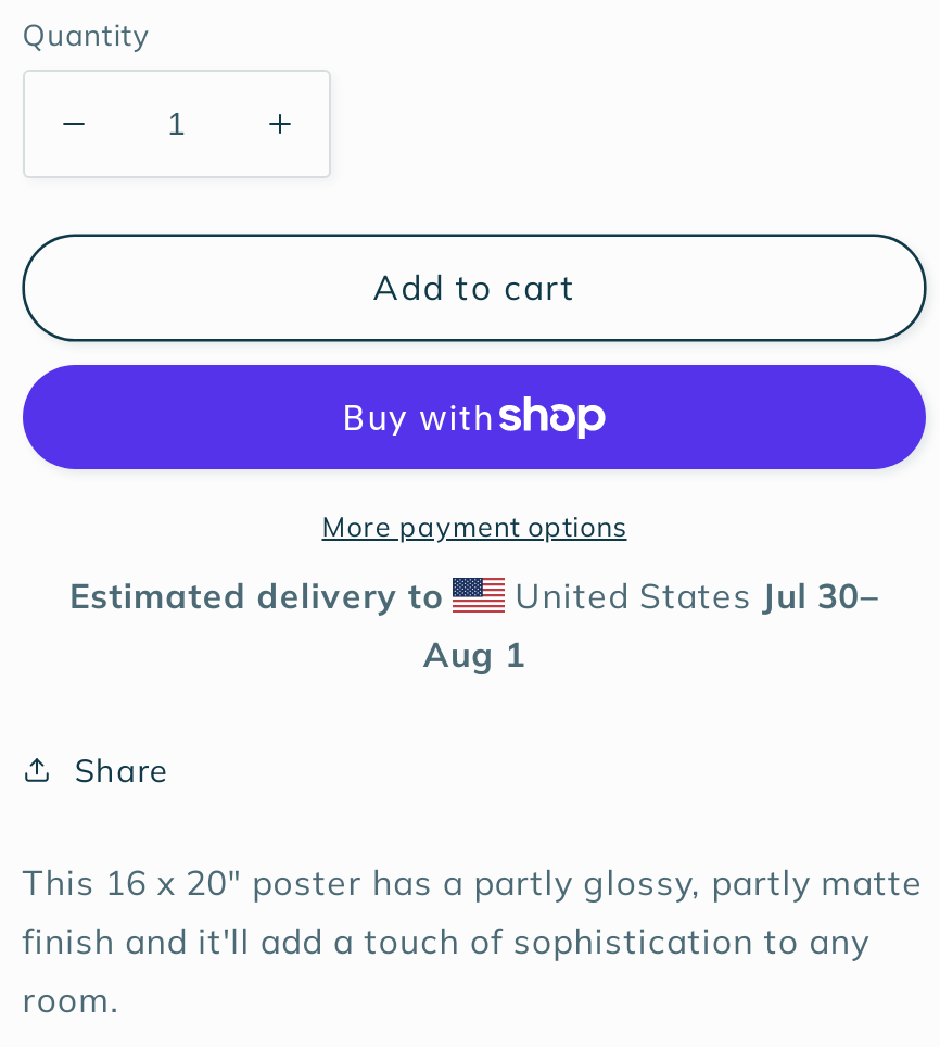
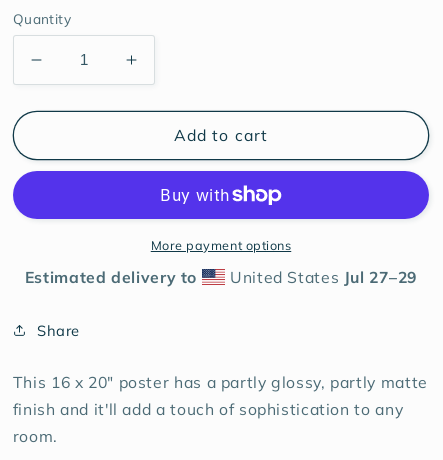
- United States Jul 30–
- Aug 1
+ United States Jul 27–29
